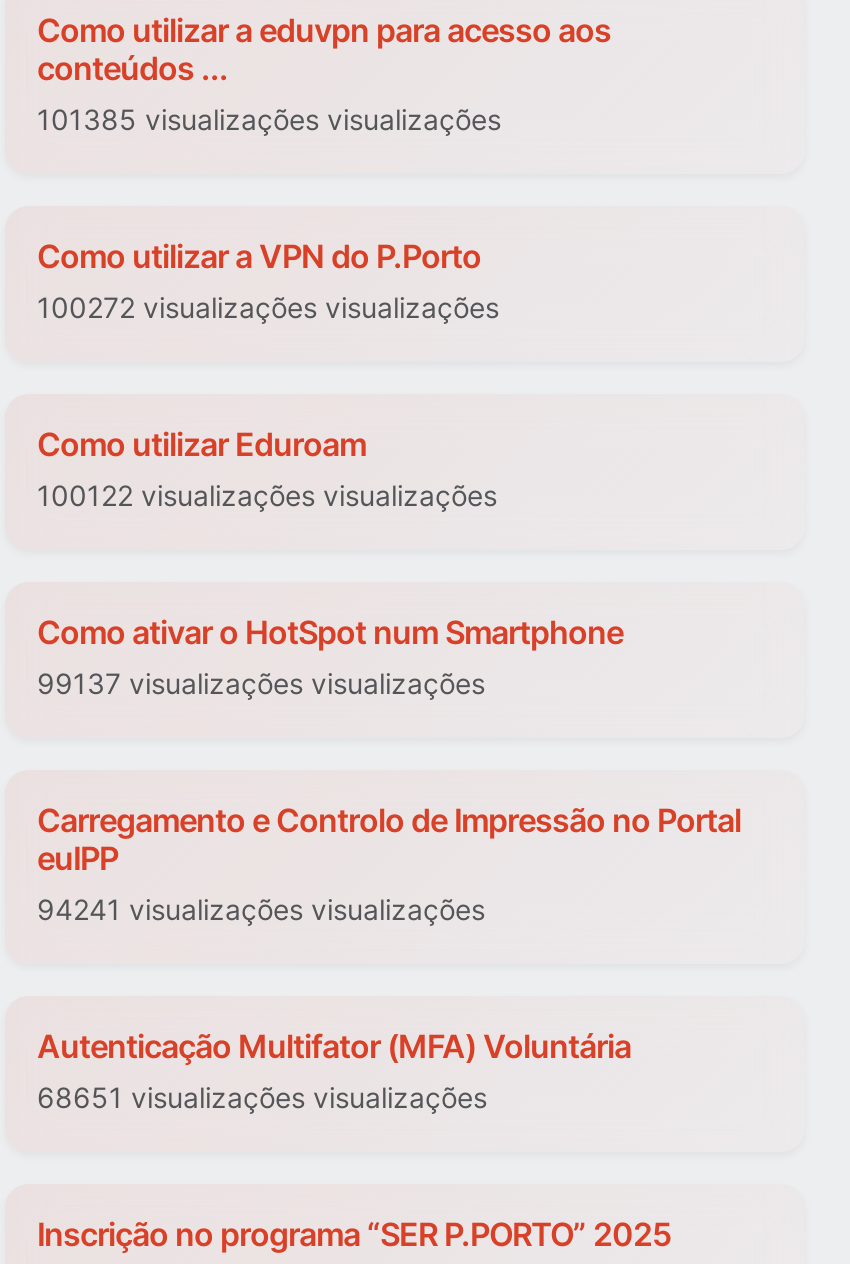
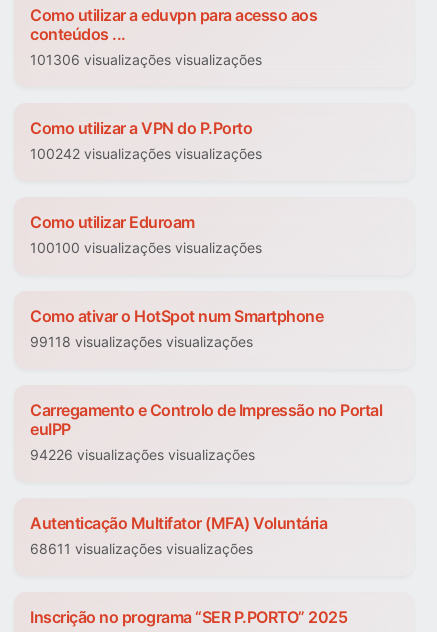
- 101385 visualizações visualizações
+ 101306 visualizações visualizações

- 100272 visualizações visualizações
+ 100242 visualizações visualizações

- 100122 visualizações visualizações
+ 100100 visualizações visualizações

- 99137 visualizações visualizações
+ 99118 visualizações visualizações

- 94241 visualizações visualizações
+ 94226 visualizações visualizações

- 68651 visualizações visualizações
+ 68611 visualizações visualizações
